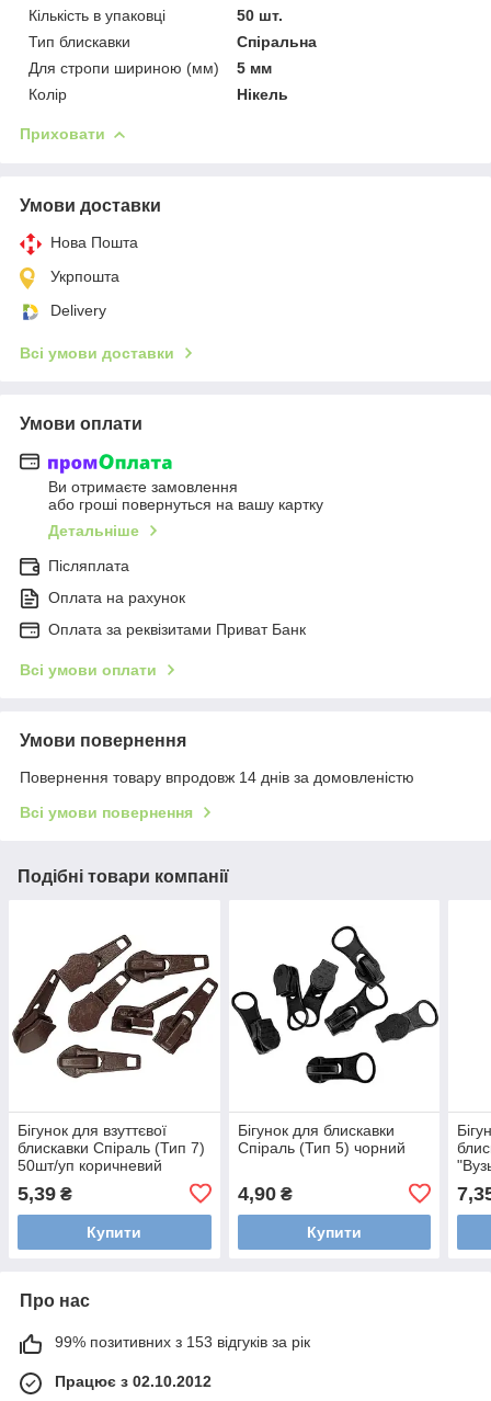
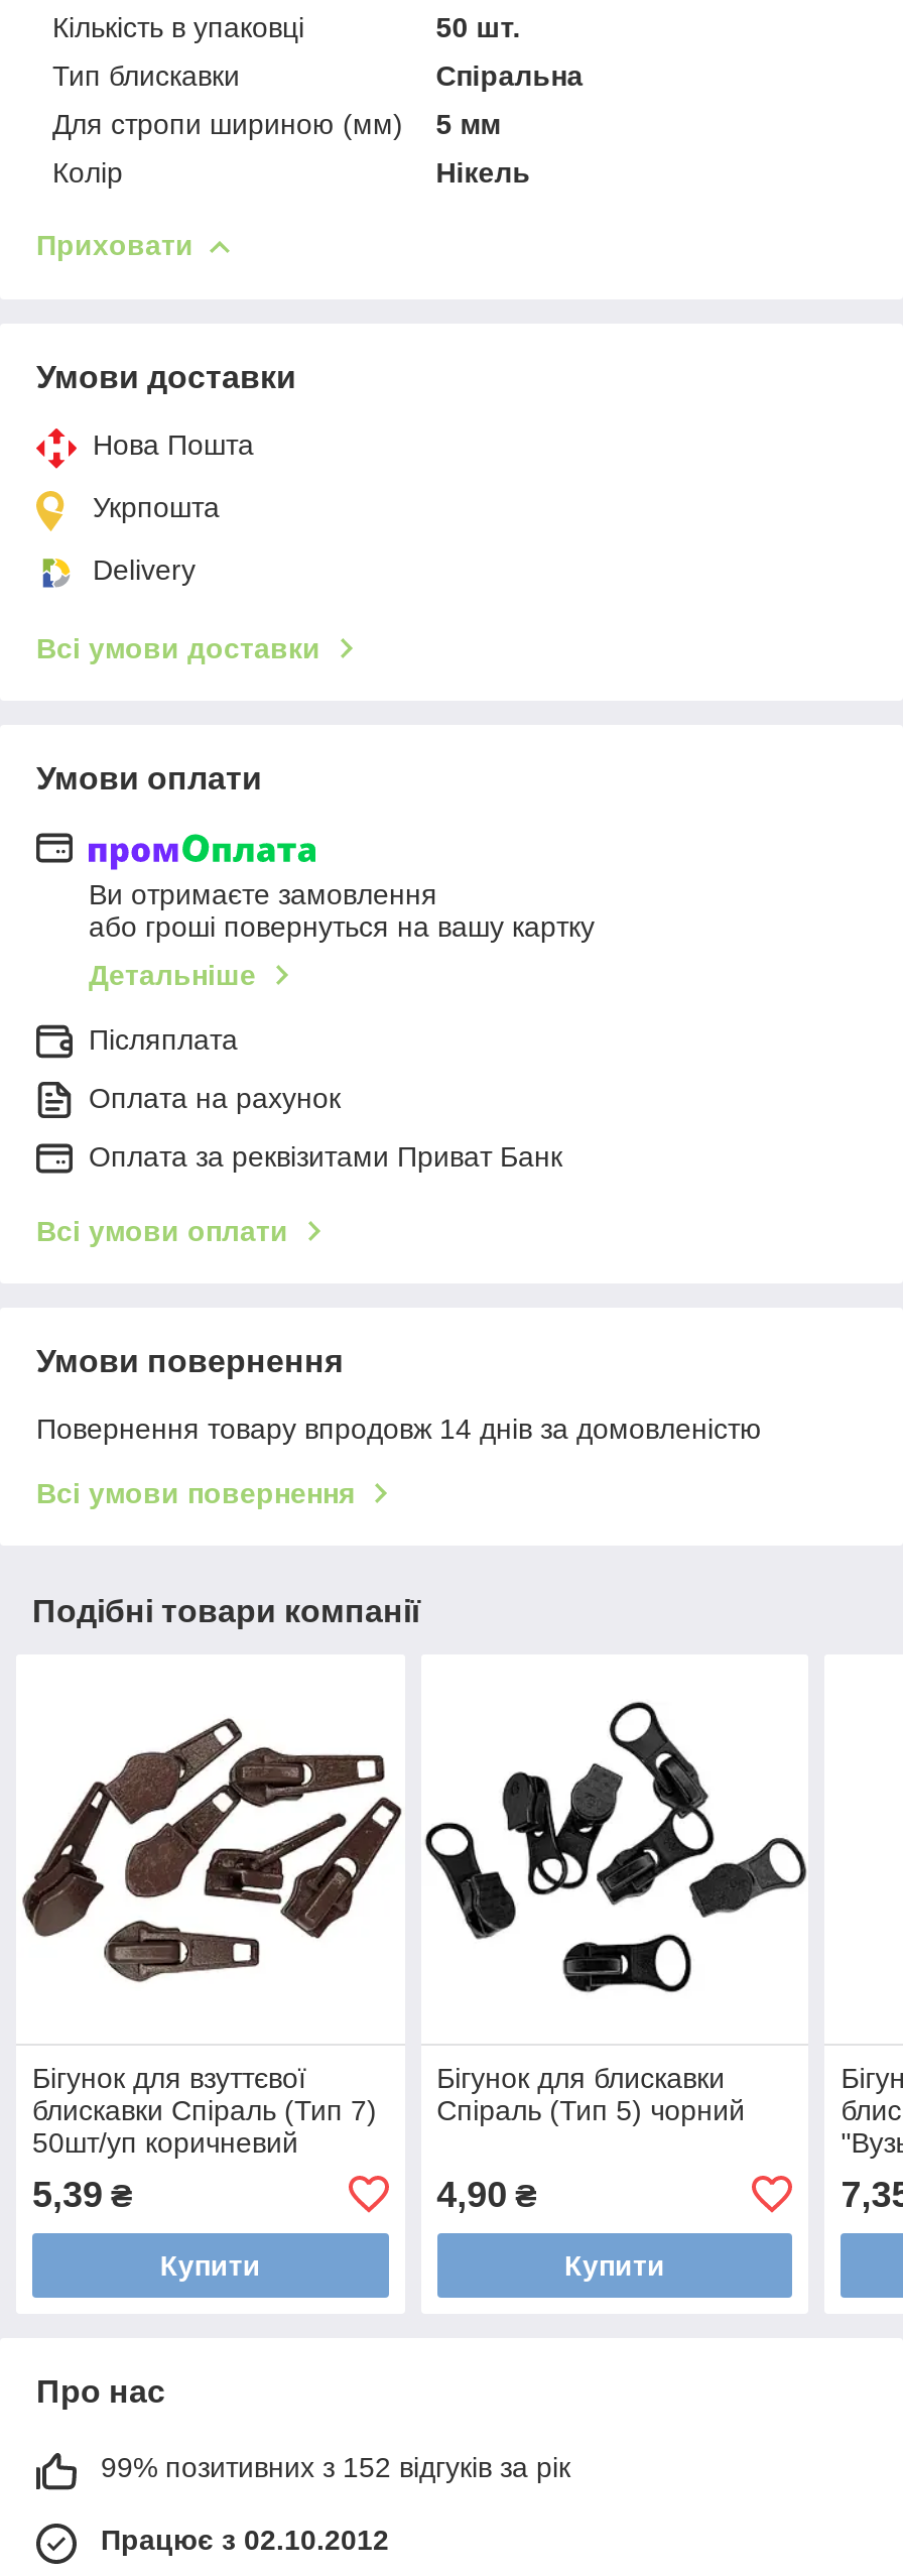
- 99% позитивних з 153 відгуків за рік
+ 99% позитивних з 152 відгуків за рік
